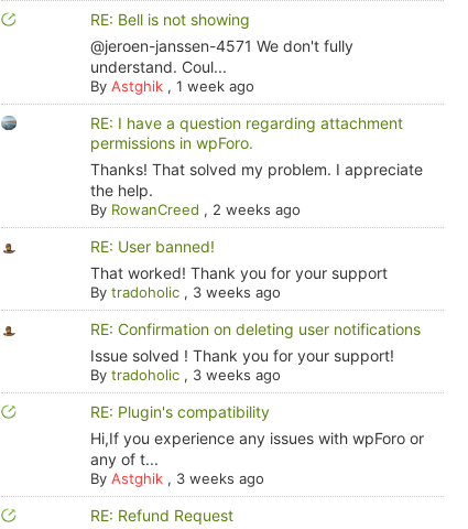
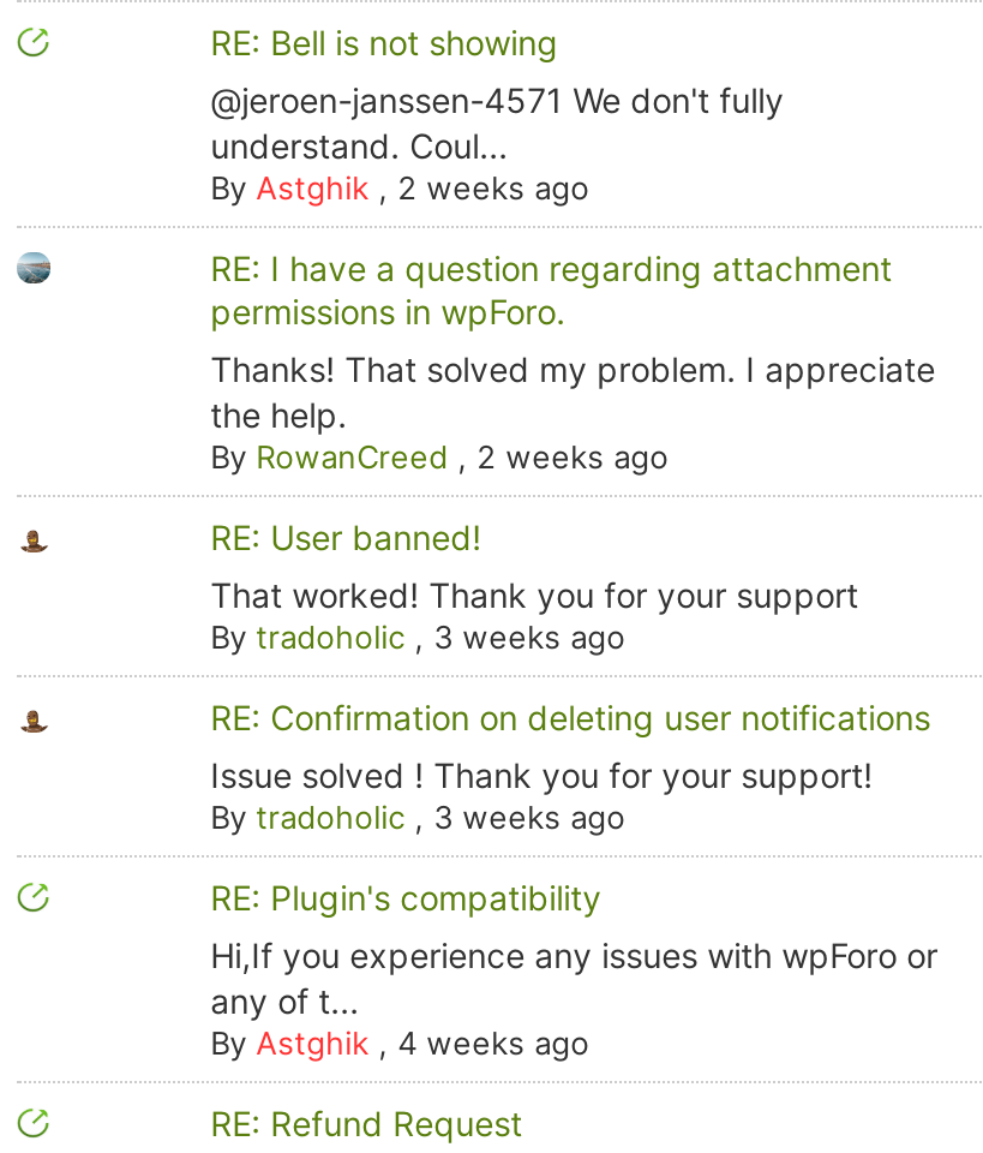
- By Astghik, 1 week ago
+ By Astghik, 2 weeks ago

- By Astghik, 3 weeks ago
+ By Astghik, 4 weeks ago
